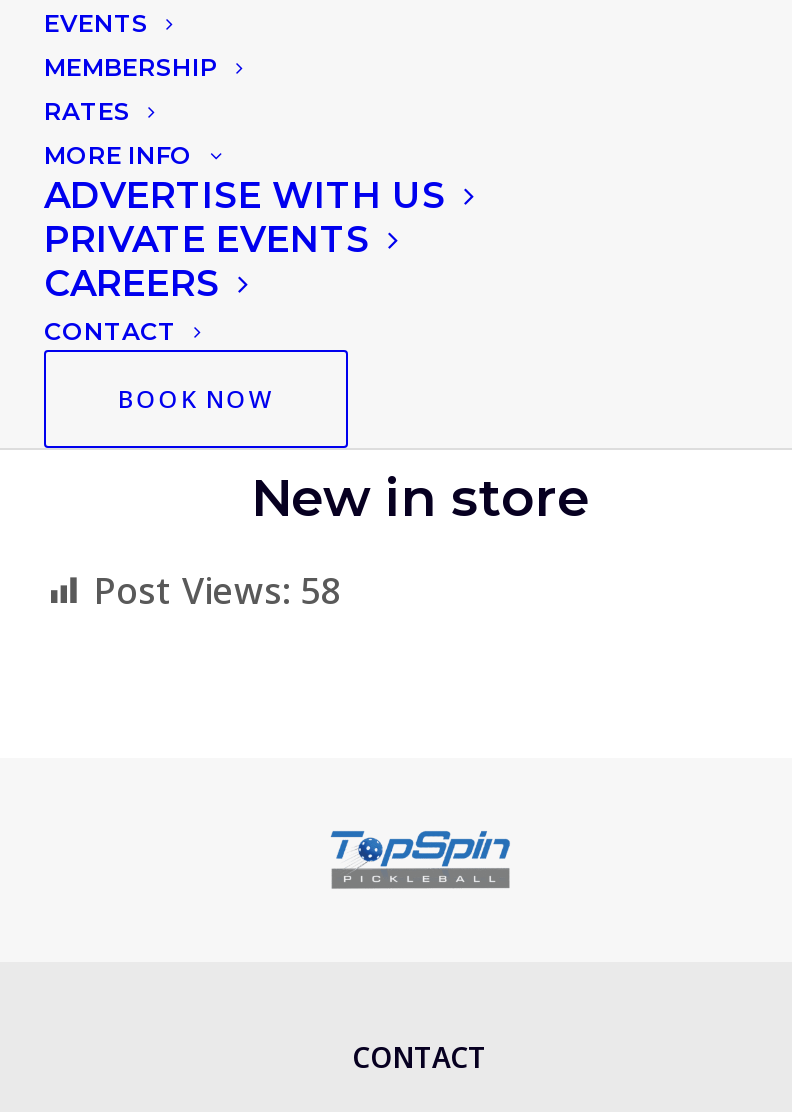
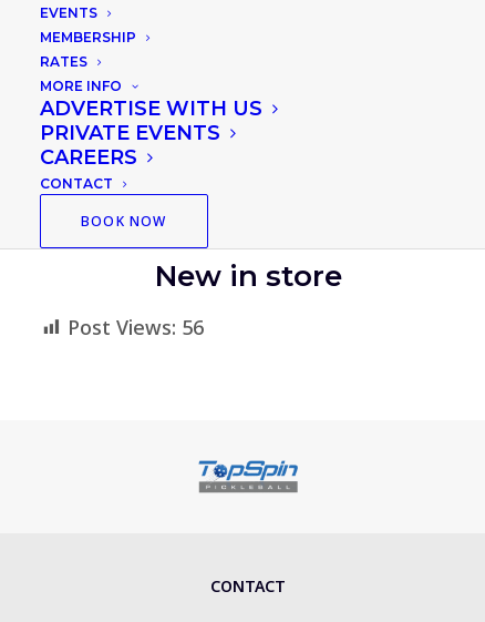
- Post Views: 58
+ Post Views: 56
